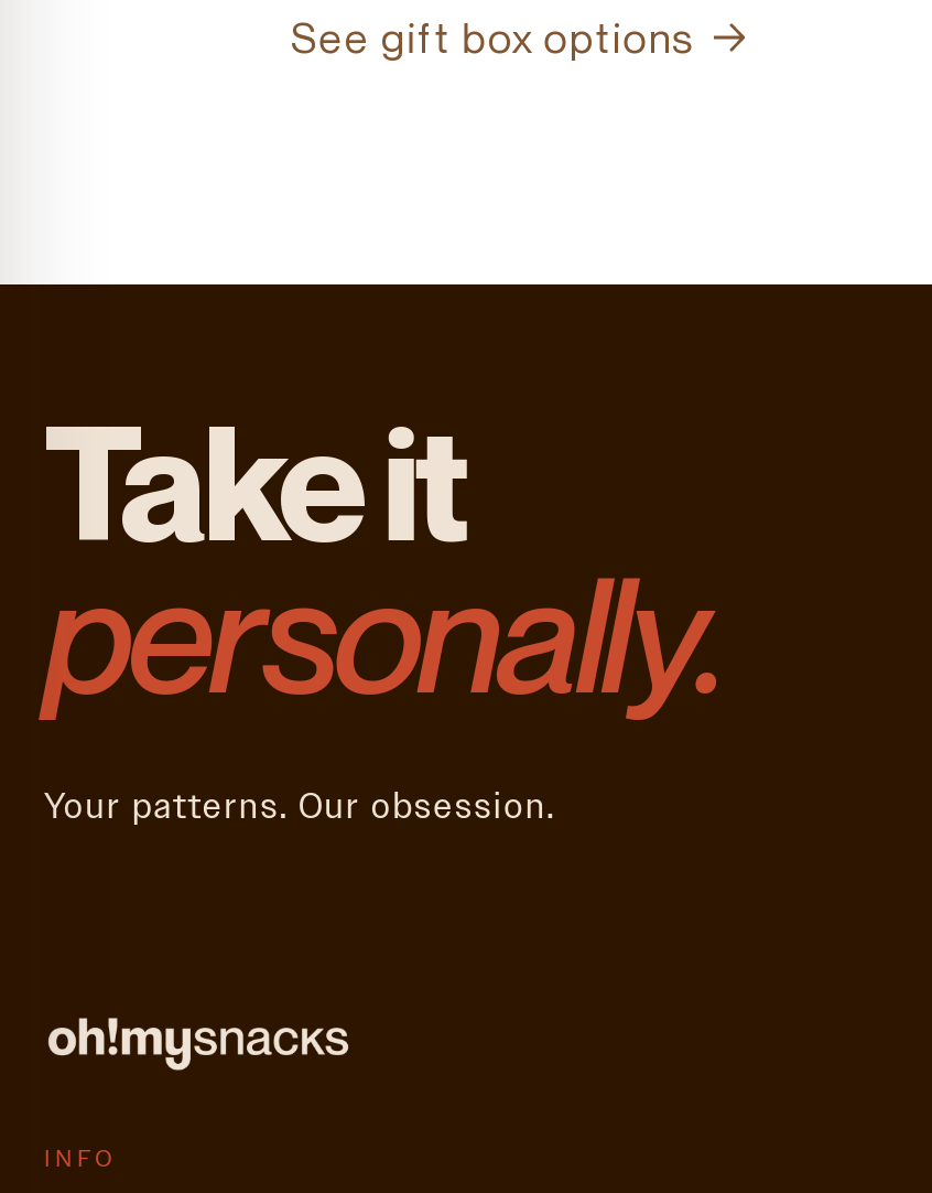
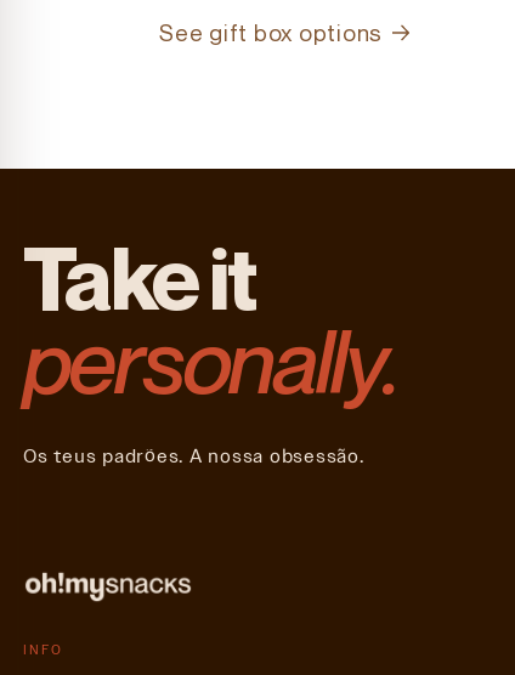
- Your patterns. Our obsession.
+ Os teus padrões. A nossa obsessão.
